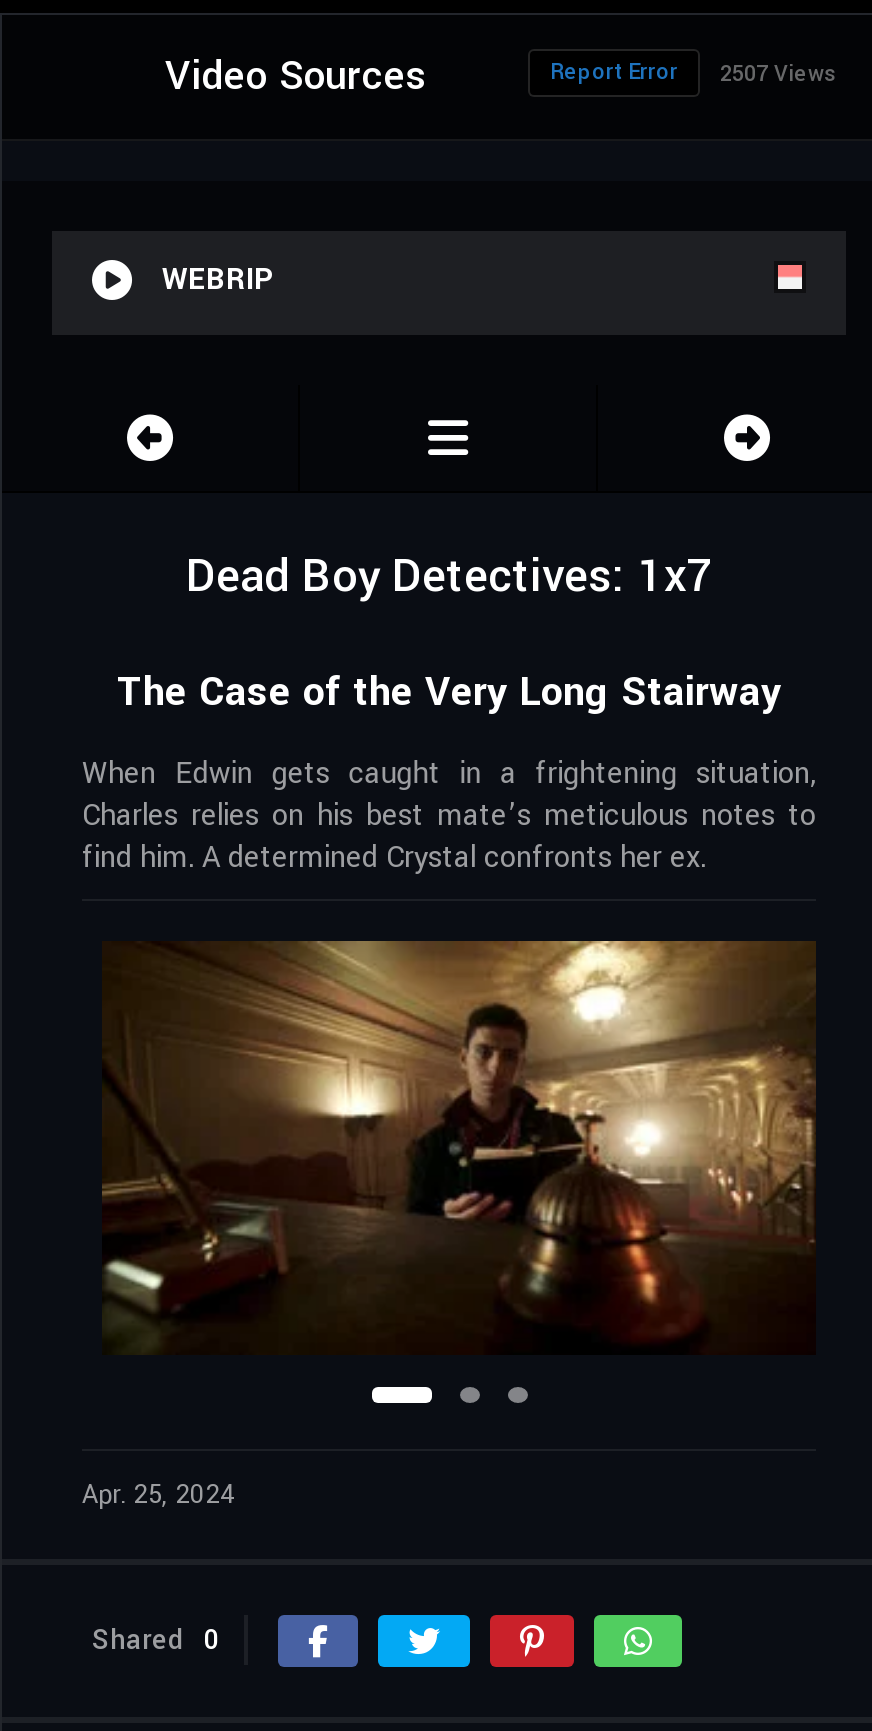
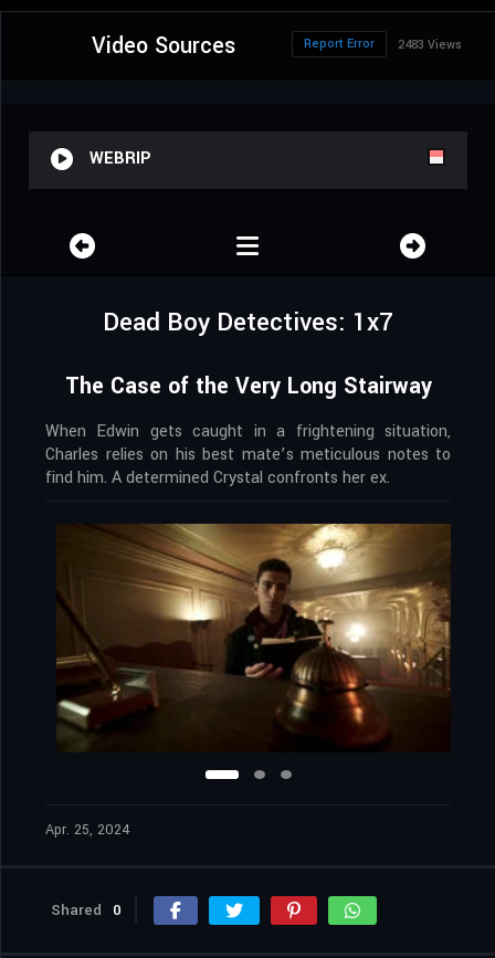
- Report Error 2507 Views
+ Report Error 2483 Views
